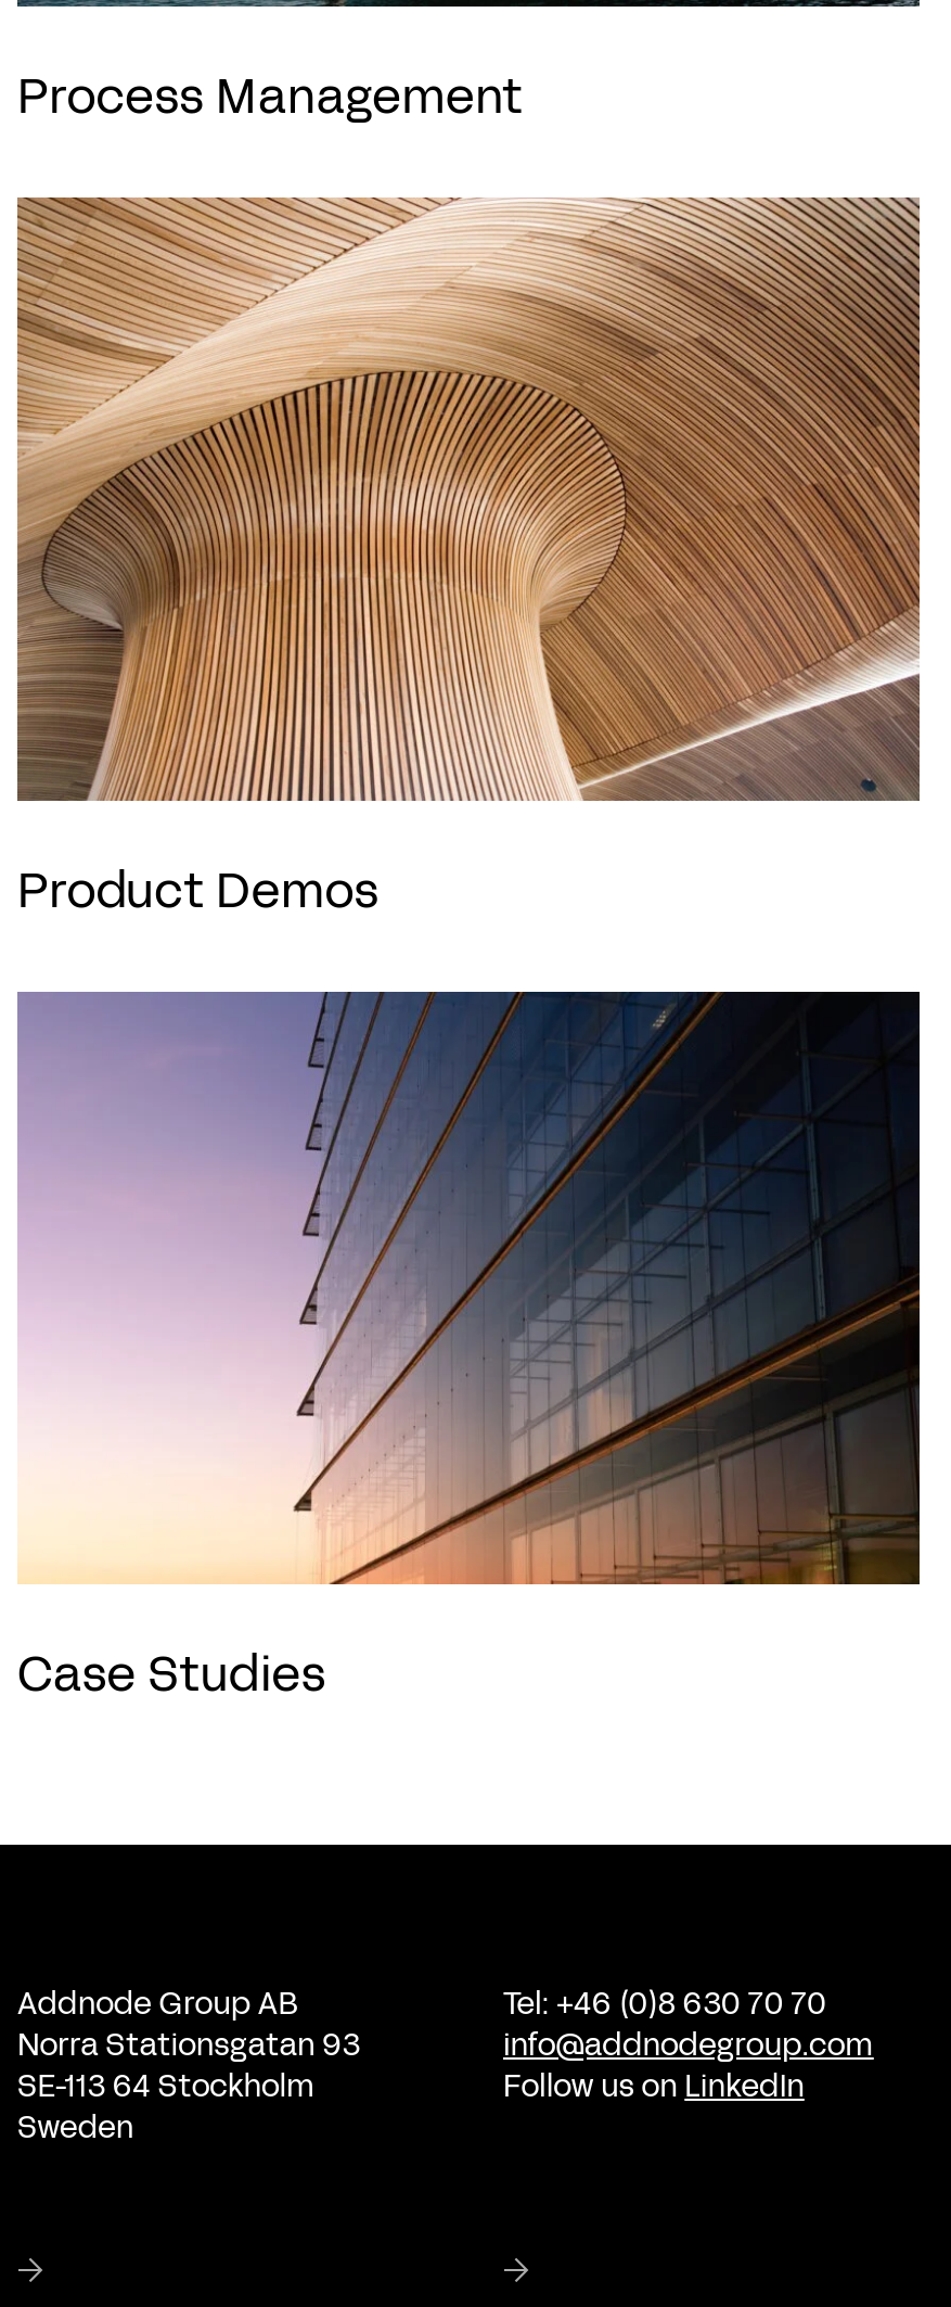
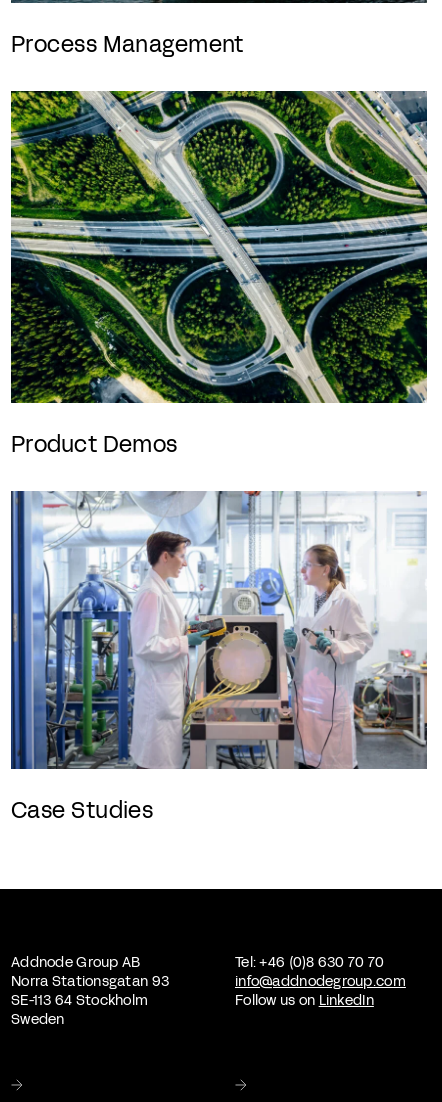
- [image]
+ [image]

- [image]
+ [image]
